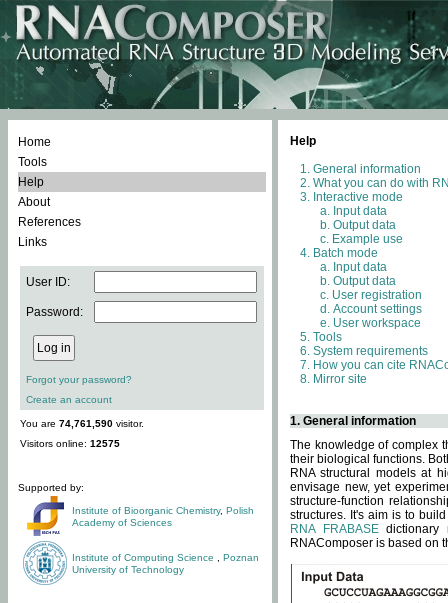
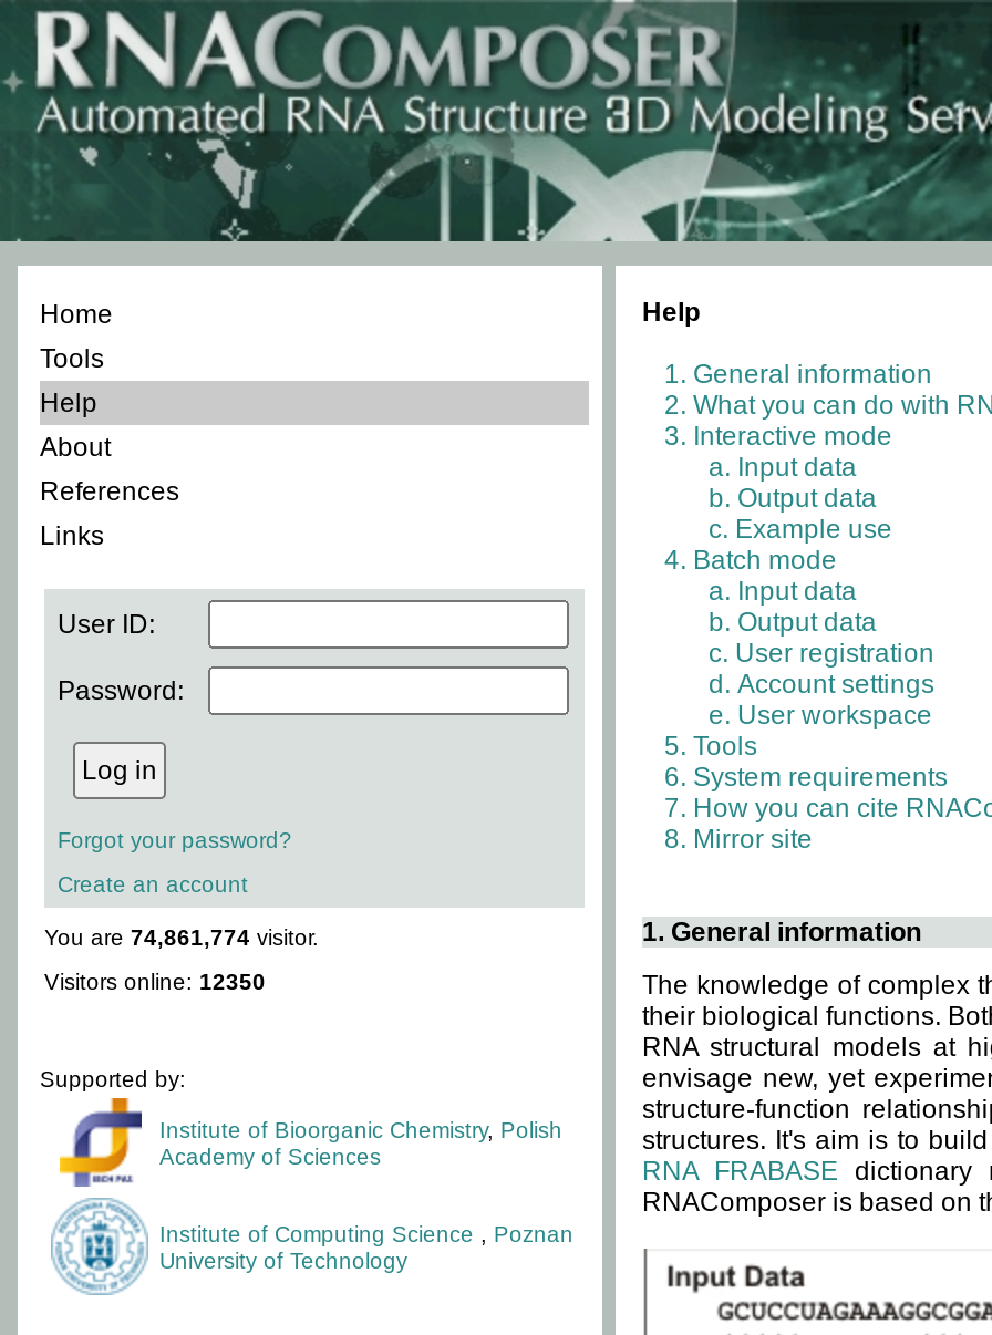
- You are 74,761,590 visitor.
+ You are 74,861,774 visitor.

- Visitors online: 12575
+ Visitors online: 12350
